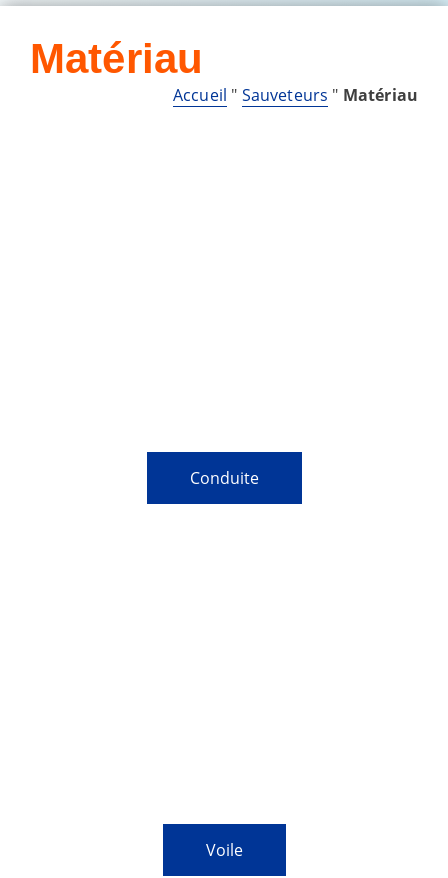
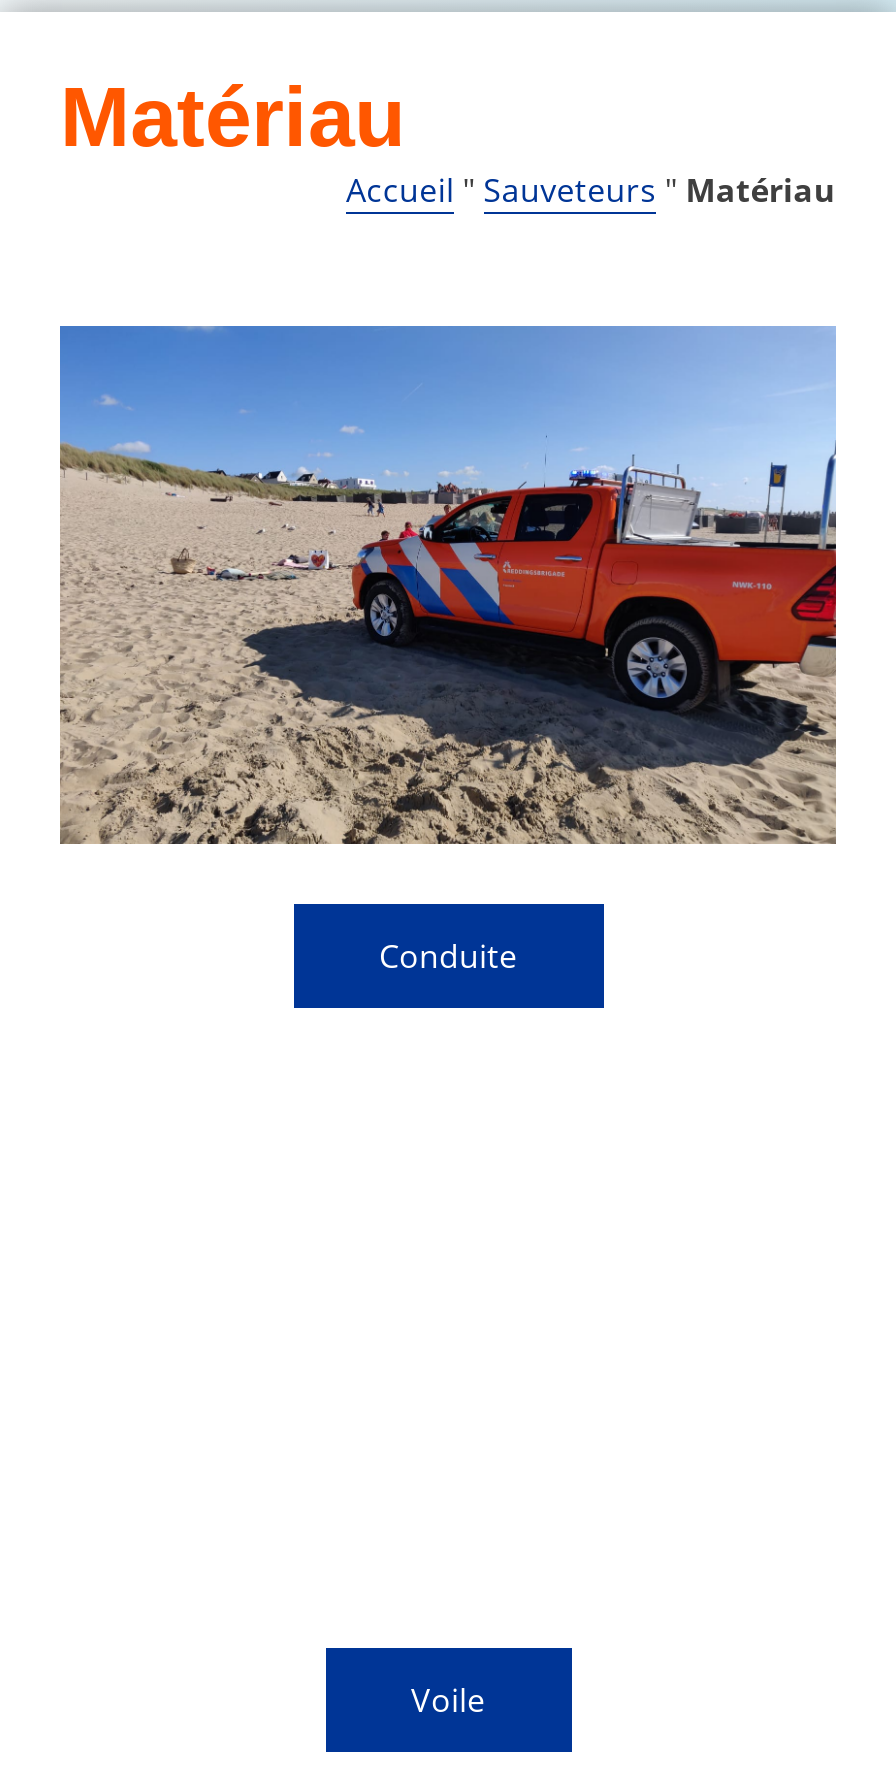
+ [image]
